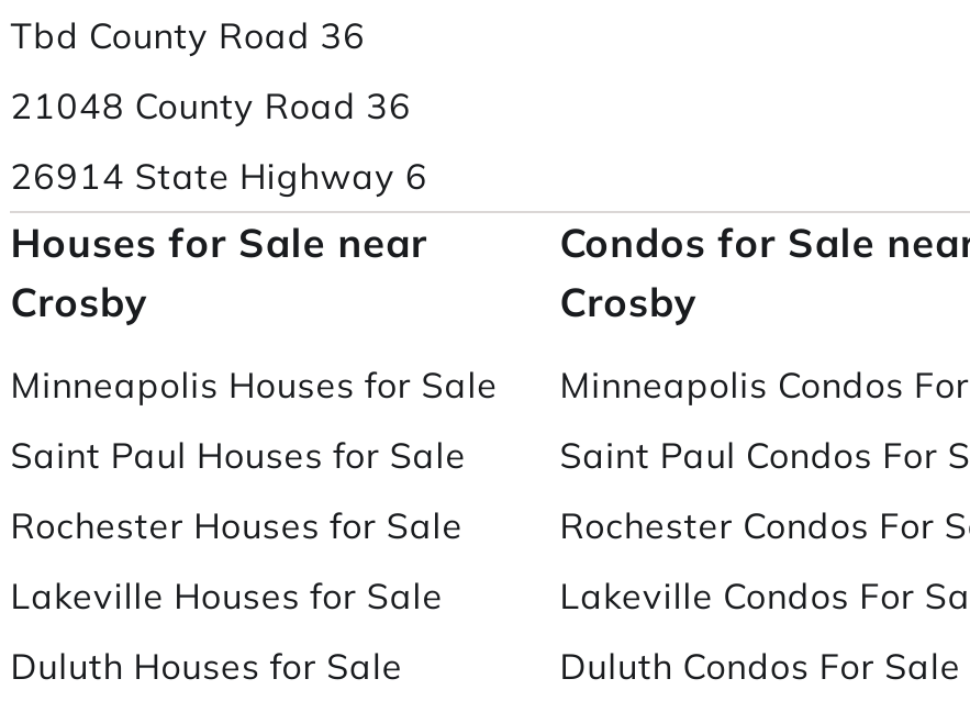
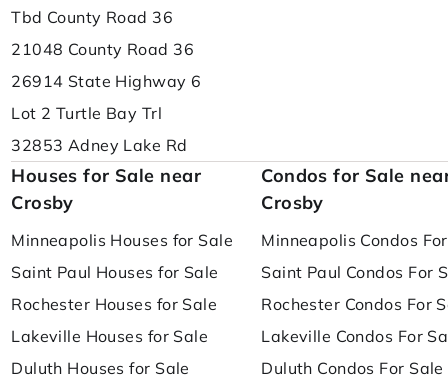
+ Lot 2 Turtle Bay Trl
+ 32853 Adney Lake Rd
